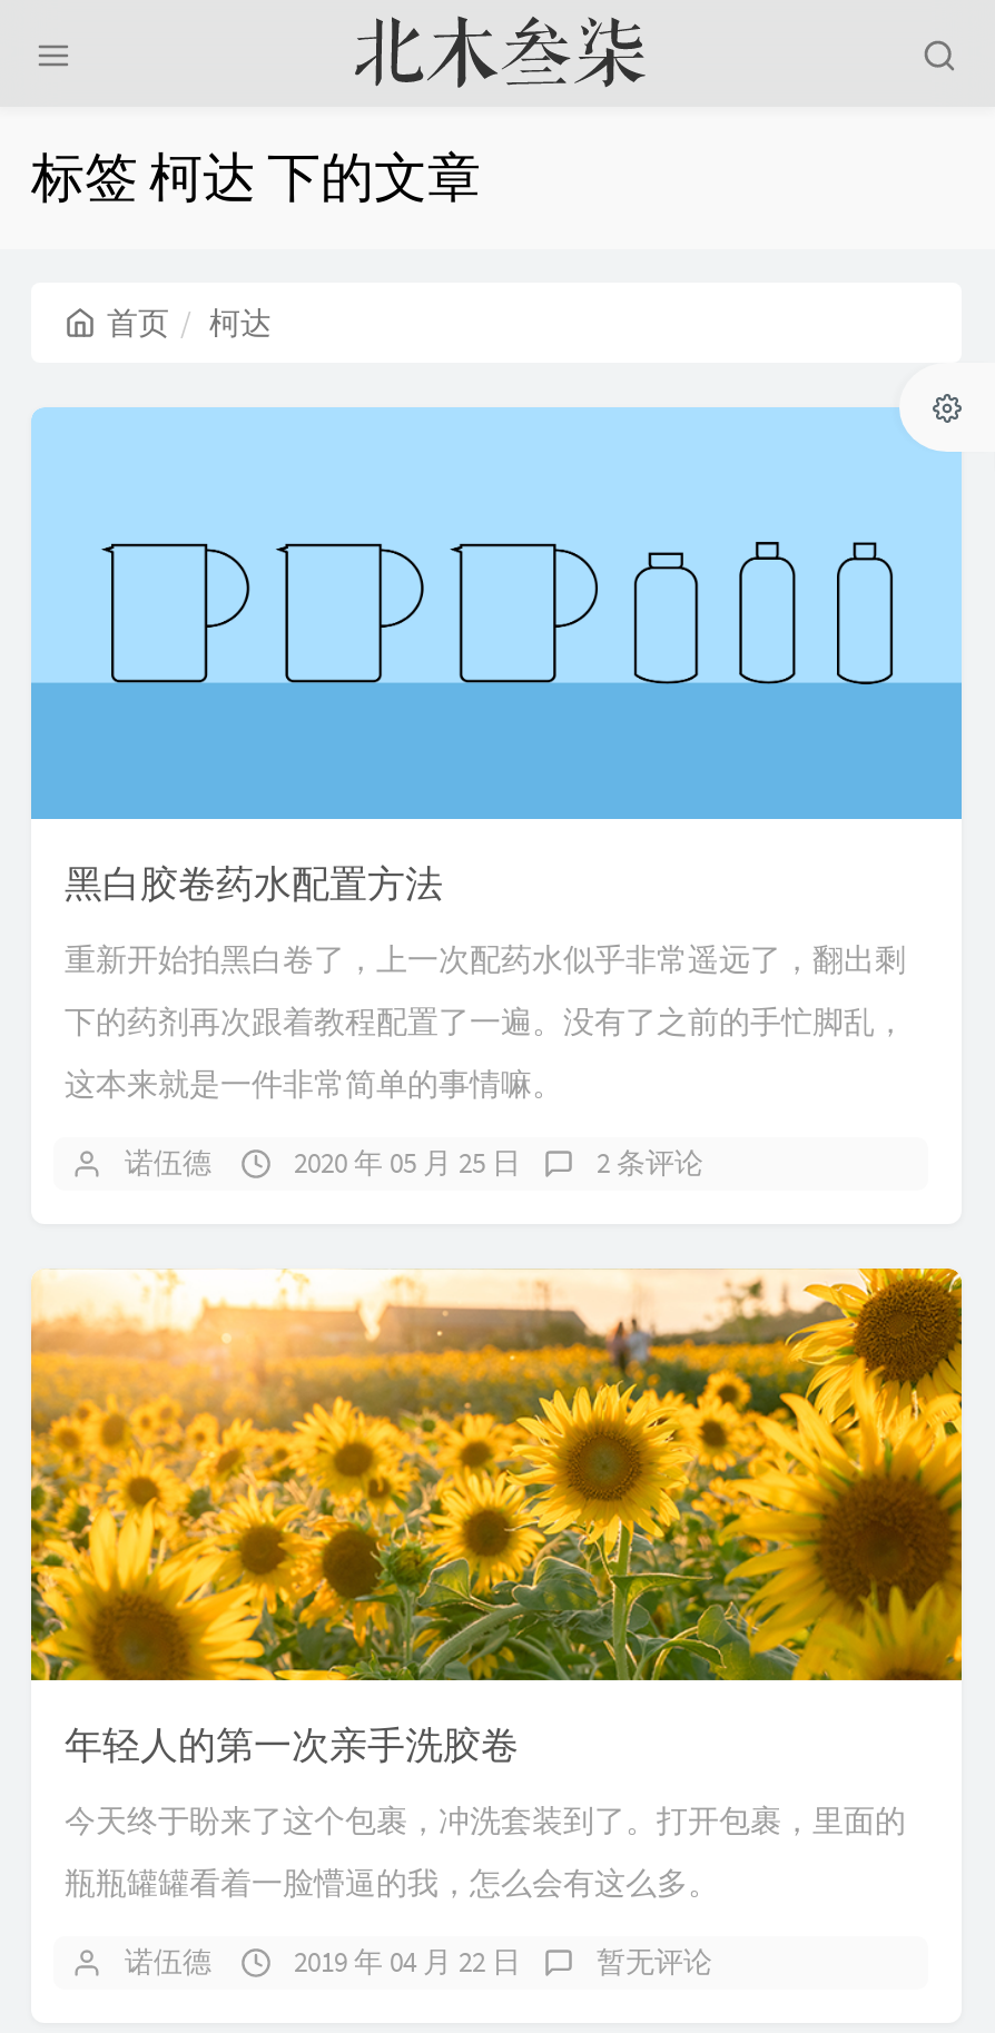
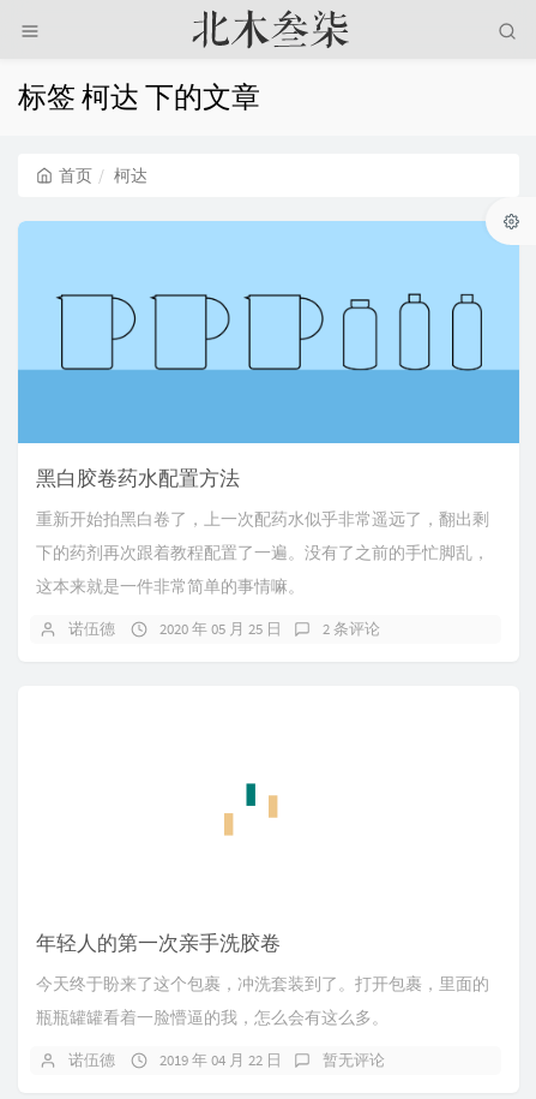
- [image]
